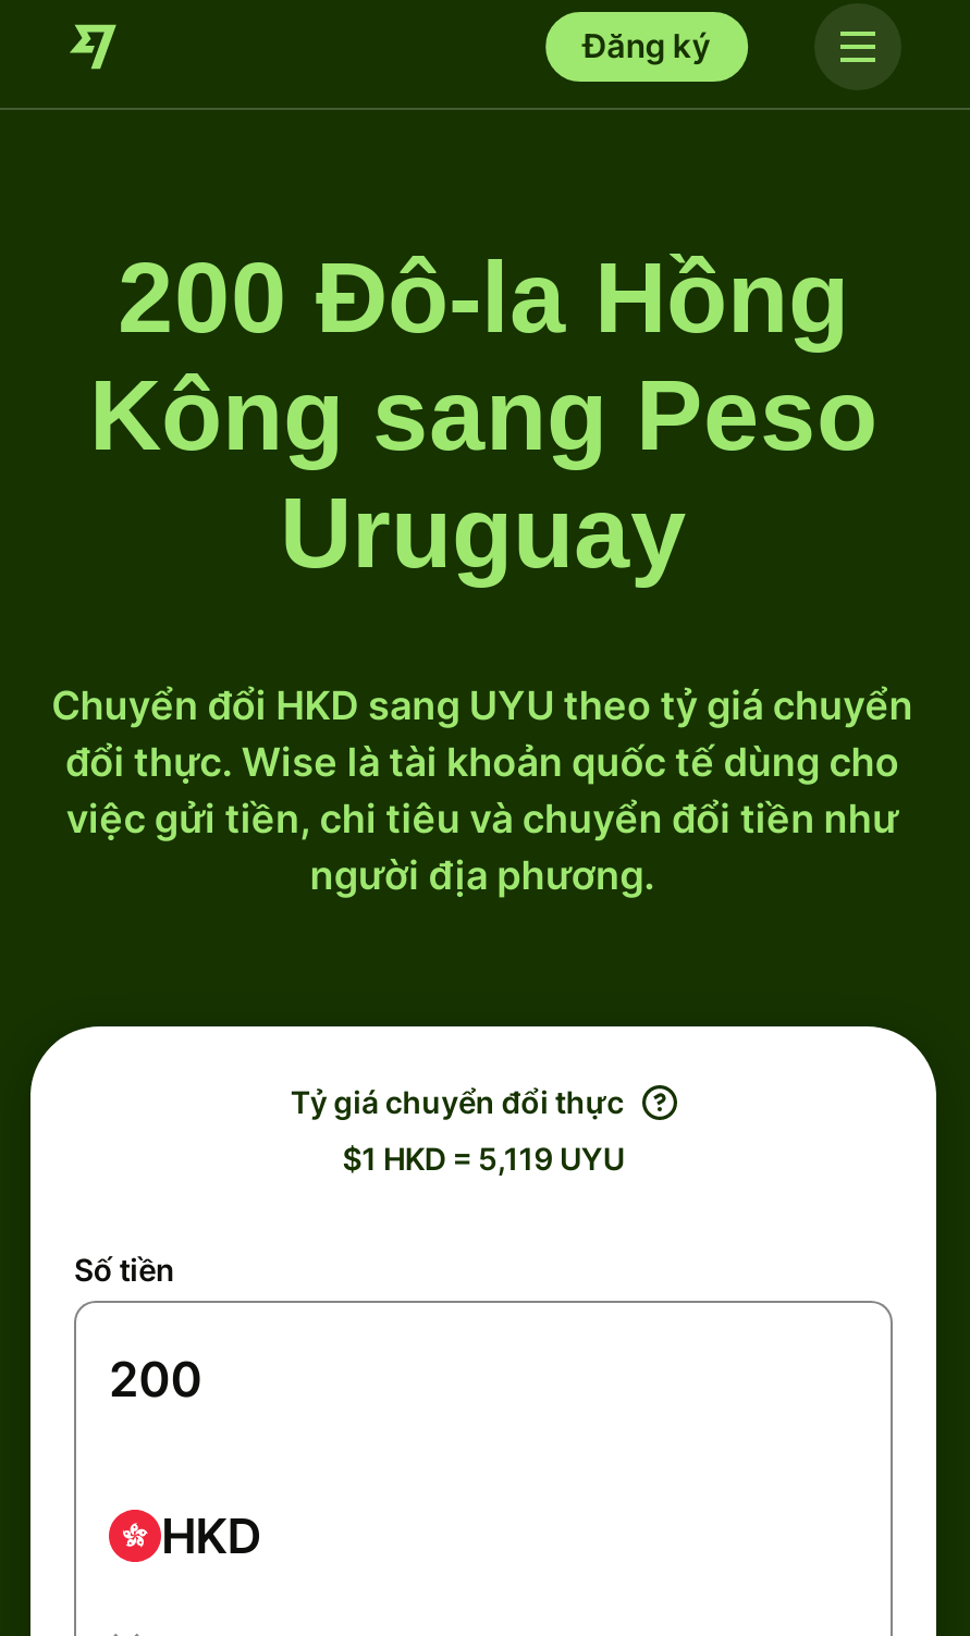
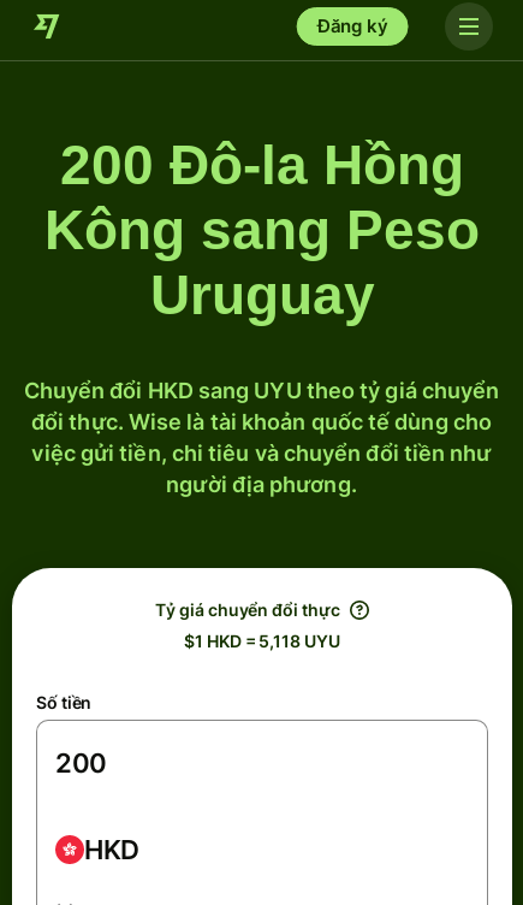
- $1 HKD = 5,119 UYU
+ $1 HKD = 5,118 UYU
